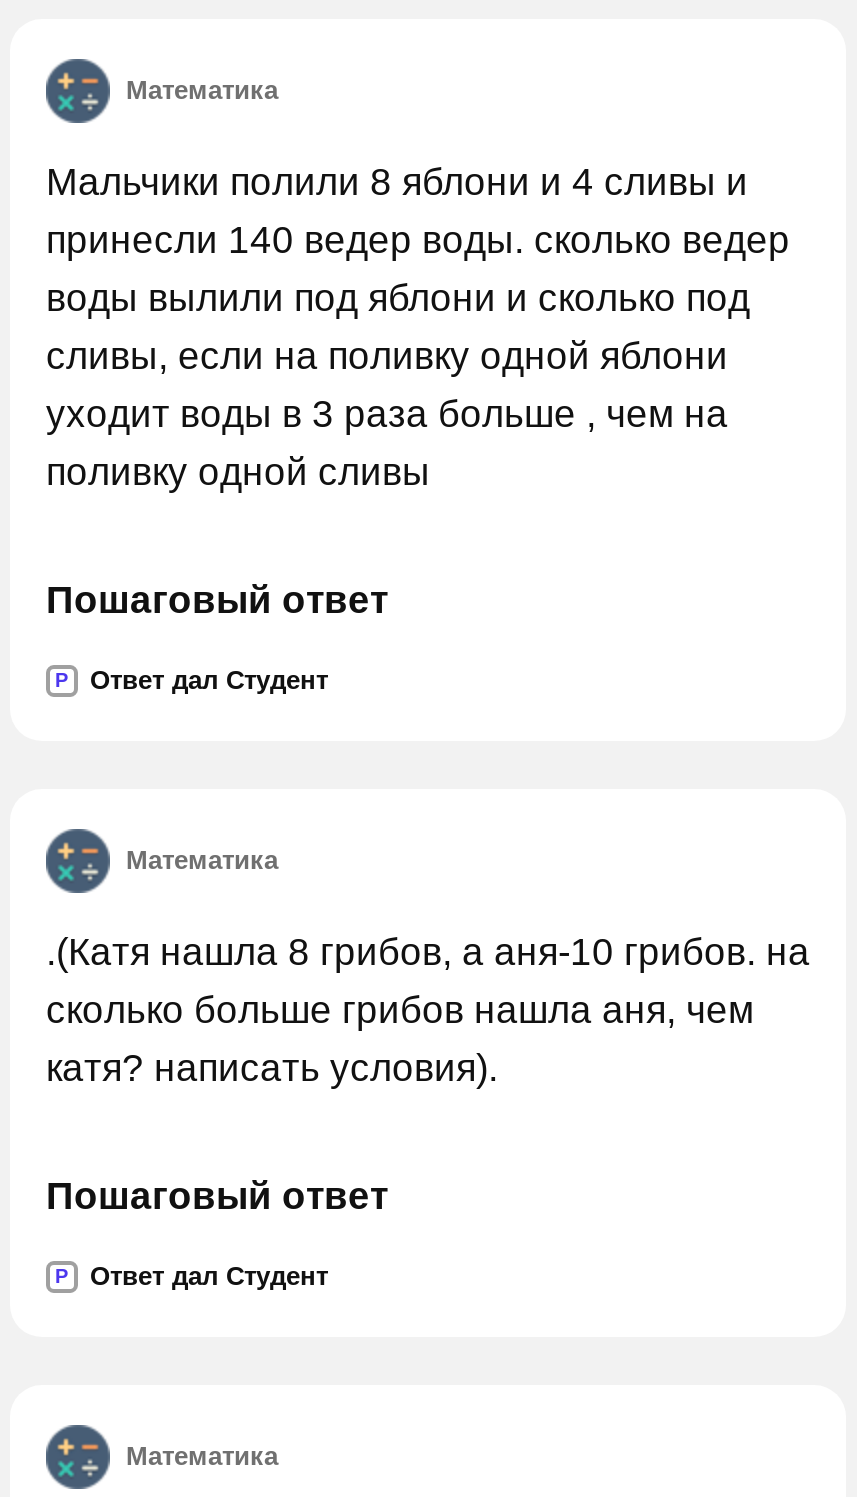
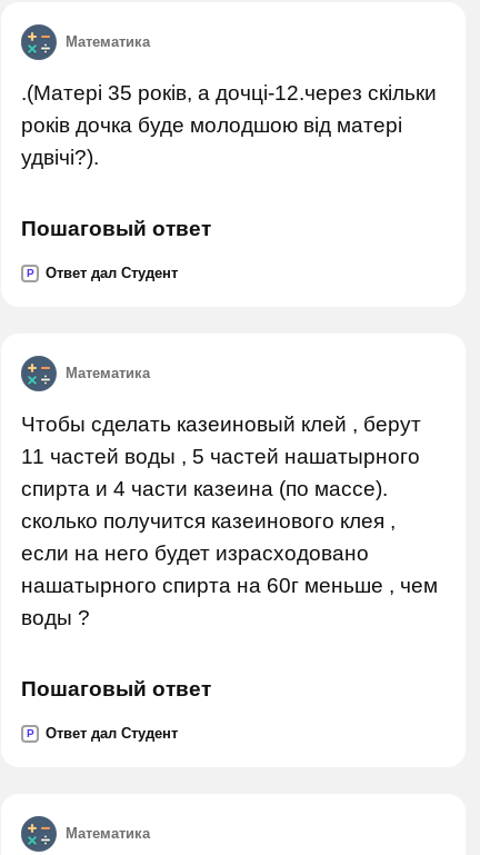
- Мальчики полили 8 яблони и 4 сливы и
- принесли 140 ведер воды. сколько ведер
- воды вылили под яблони и сколько под
- сливы, если на поливку одной яблони
- уходит воды в 3 раза больше , чем на
- поливку одной сливы
+ .(Матері 35 років, а дочці-12.через скільки
+ років дочка буде молодшою від матері
+ удвічі?).

moved up: Пошаговый ответ | P | Ответ дал Студент | Математика

- .(Катя нашла 8 грибов, а аня-10 грибов. на
- сколько больше грибов нашла аня, чем
- катя? написать условия).
+ Чтобы сделать казеиновый клей , берут
+ 11 частей воды , 5 частей нашатырного
+ спирта и 4 части казеина (по массе).
+ сколько получится казеинового клея ,
+ если на него будет израсходовано
+ нашатырного спирта на 60г меньше , чем
+ воды ?
